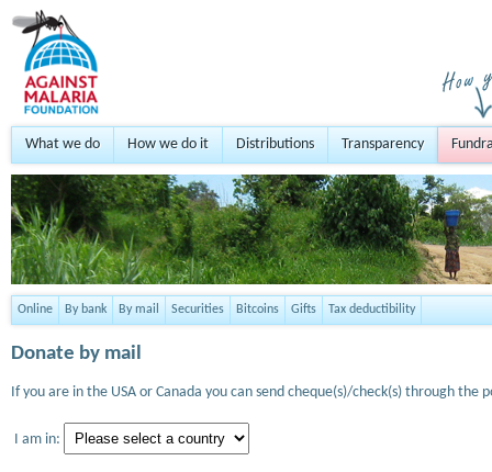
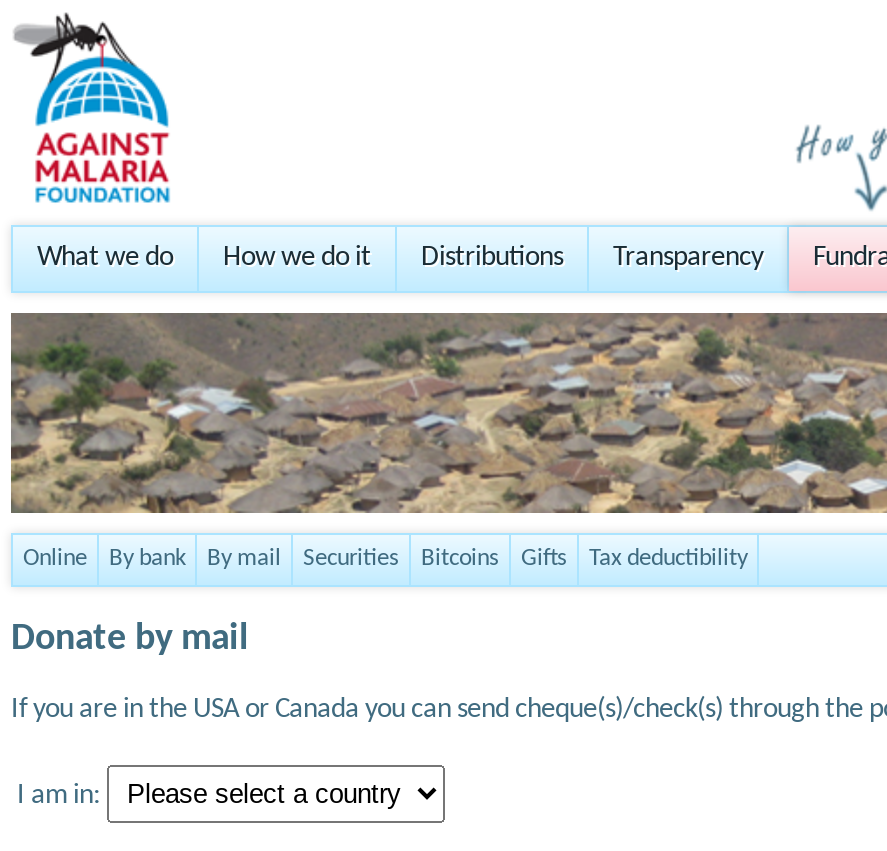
- [image]
+ [image]
